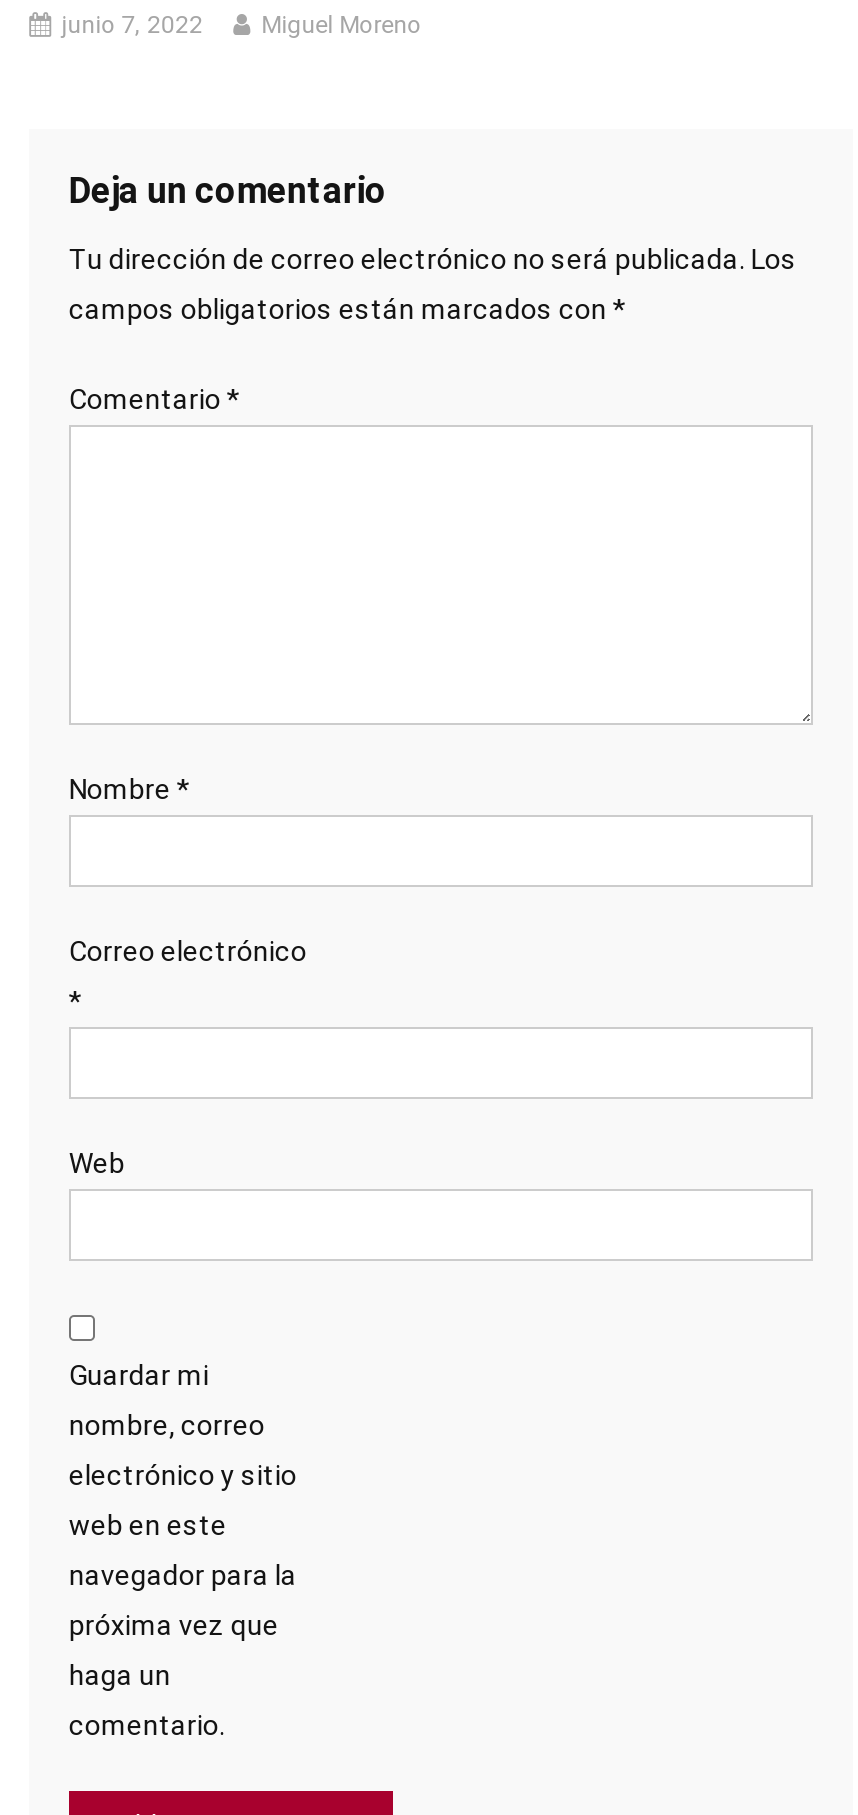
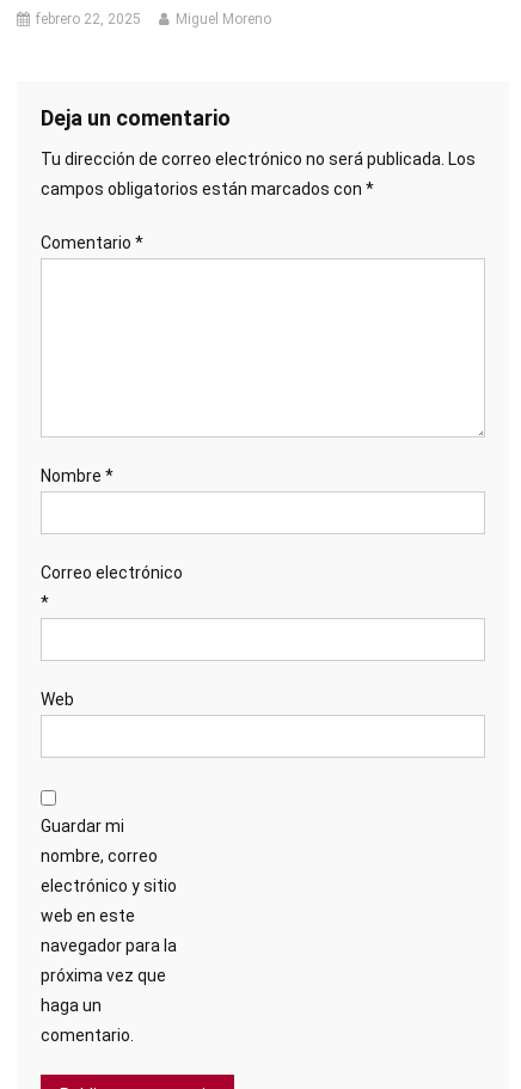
- junio 7, 2022
+ febrero 22, 2025
